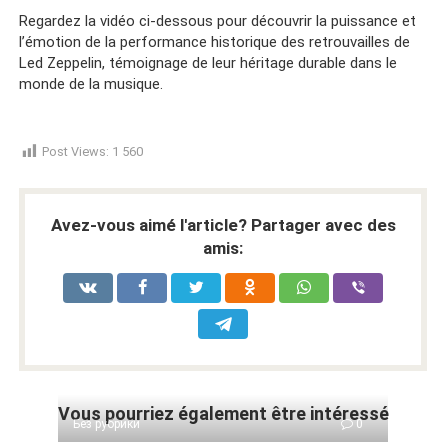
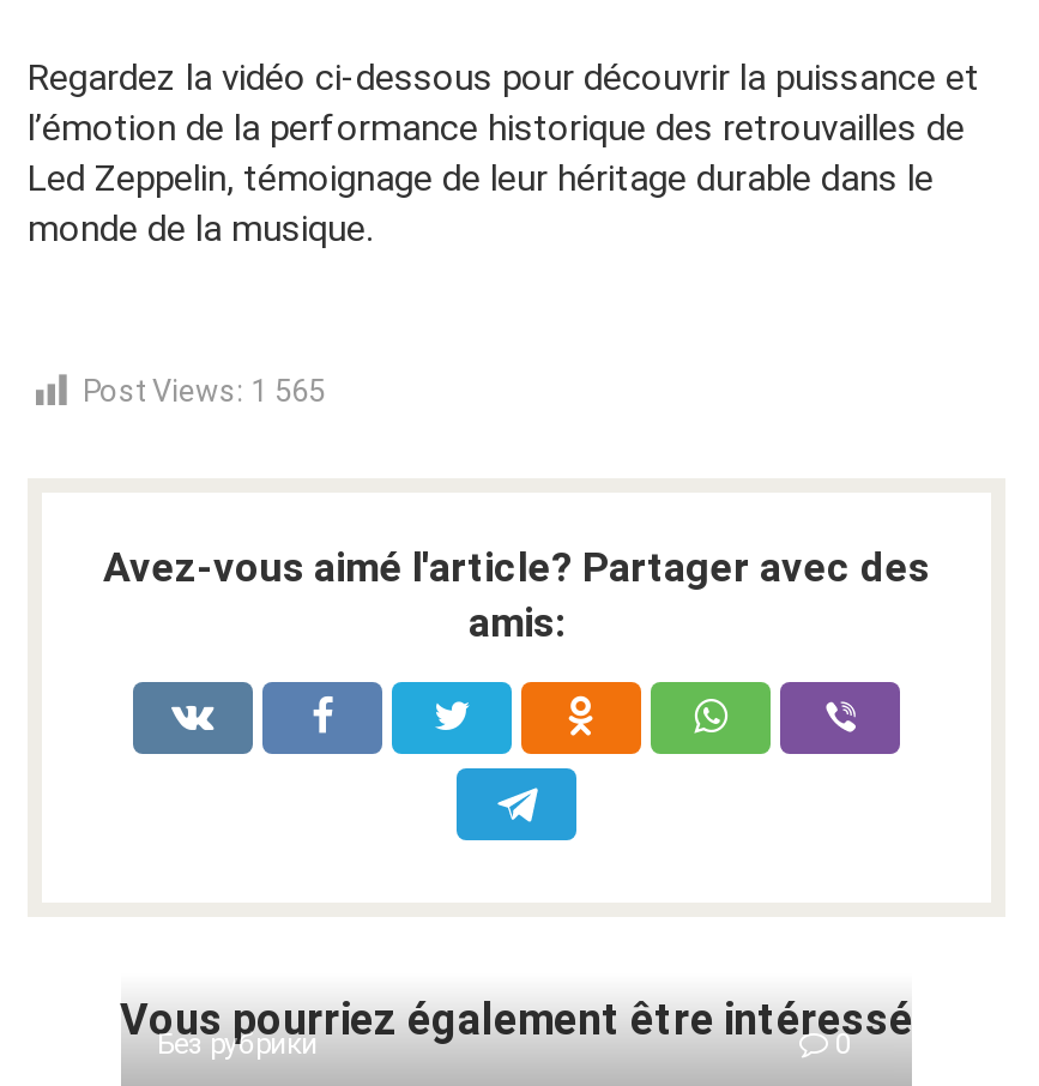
- Post Views: 1 560
+ Post Views: 1 565
